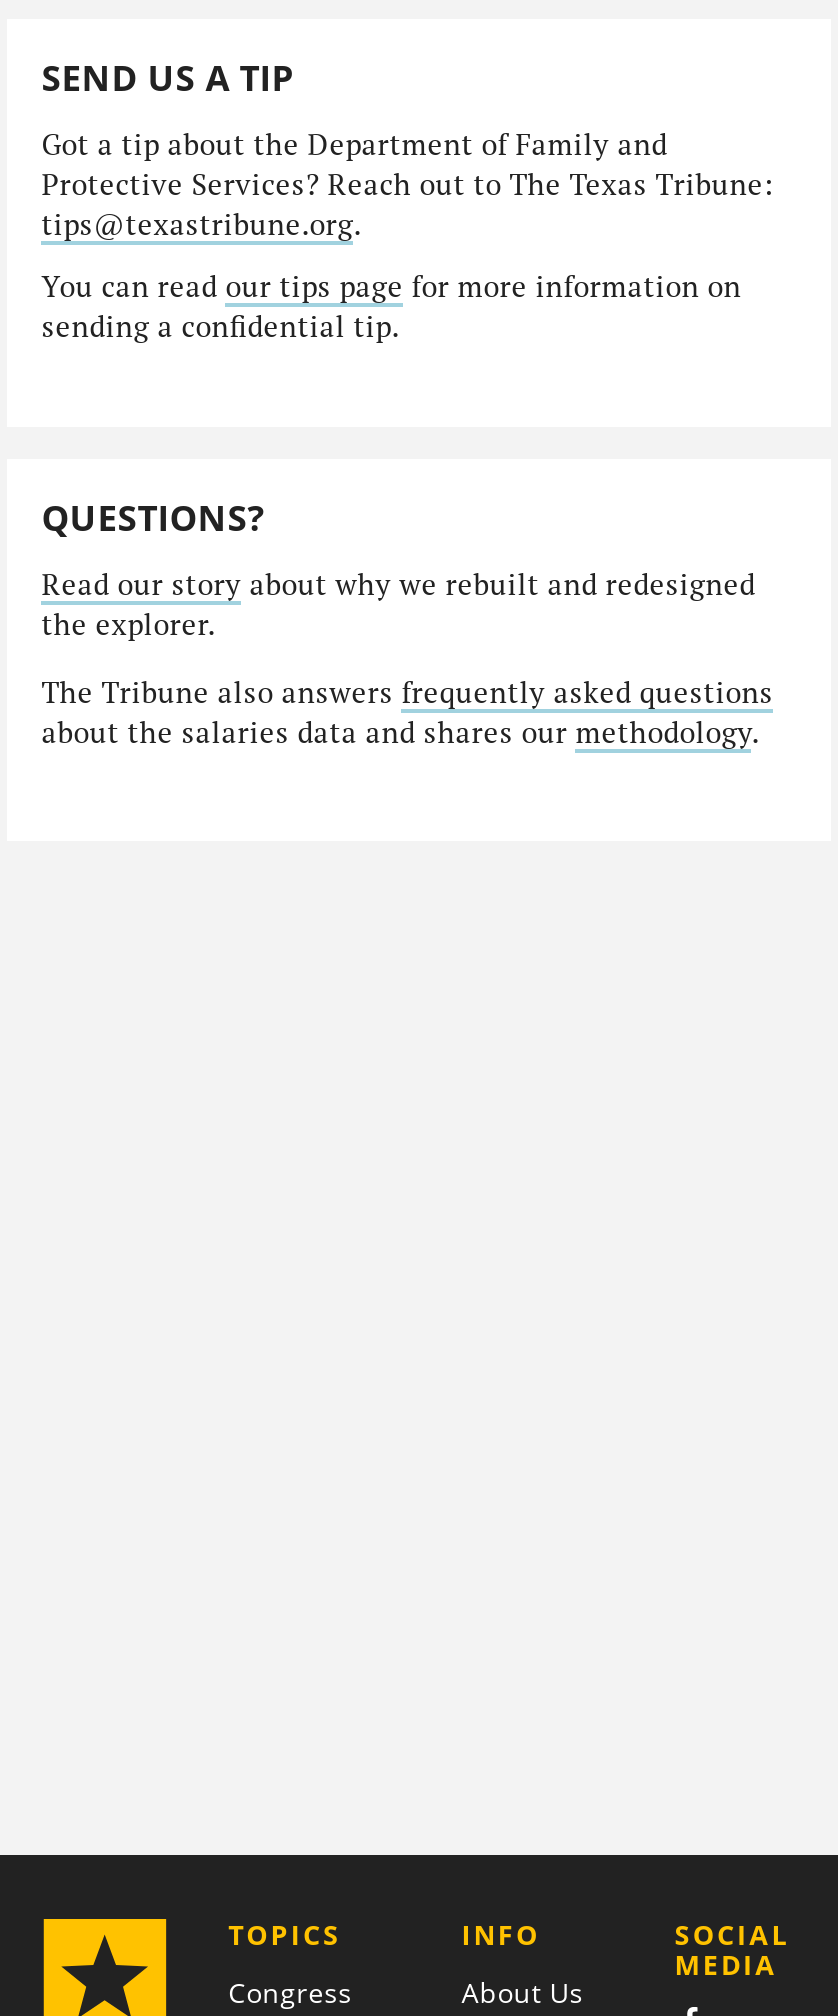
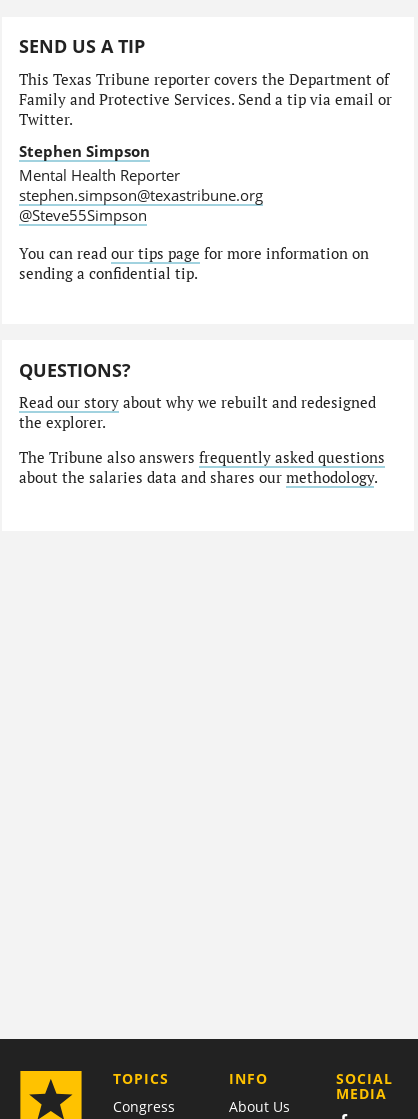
- Got a tip about the Department of Family and
- Protective Services? Reach out to The Texas Tribune:
- tips@texastribune.org.
+ This Texas Tribune reporter covers the Department of
+ Family and Protective Services. Send a tip via email or
+ Twitter.
+ Stephen Simpson
+ Mental Health Reporter
+ stephen.simpson@texastribune.org
+ @Steve55Simpson
